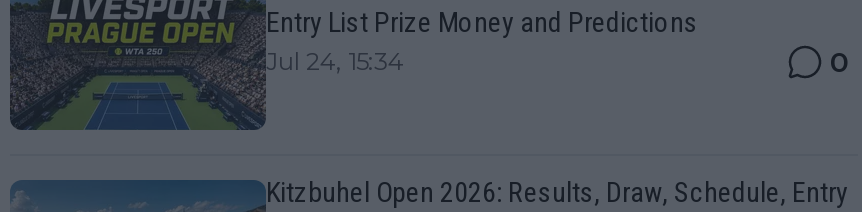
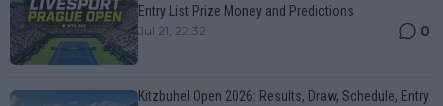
- Jul 24, 15:34
+ Jul 21, 22:32
